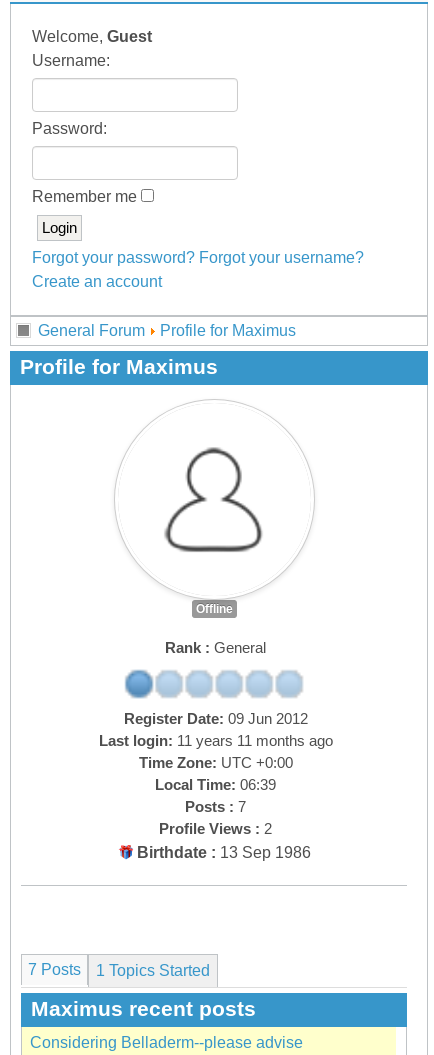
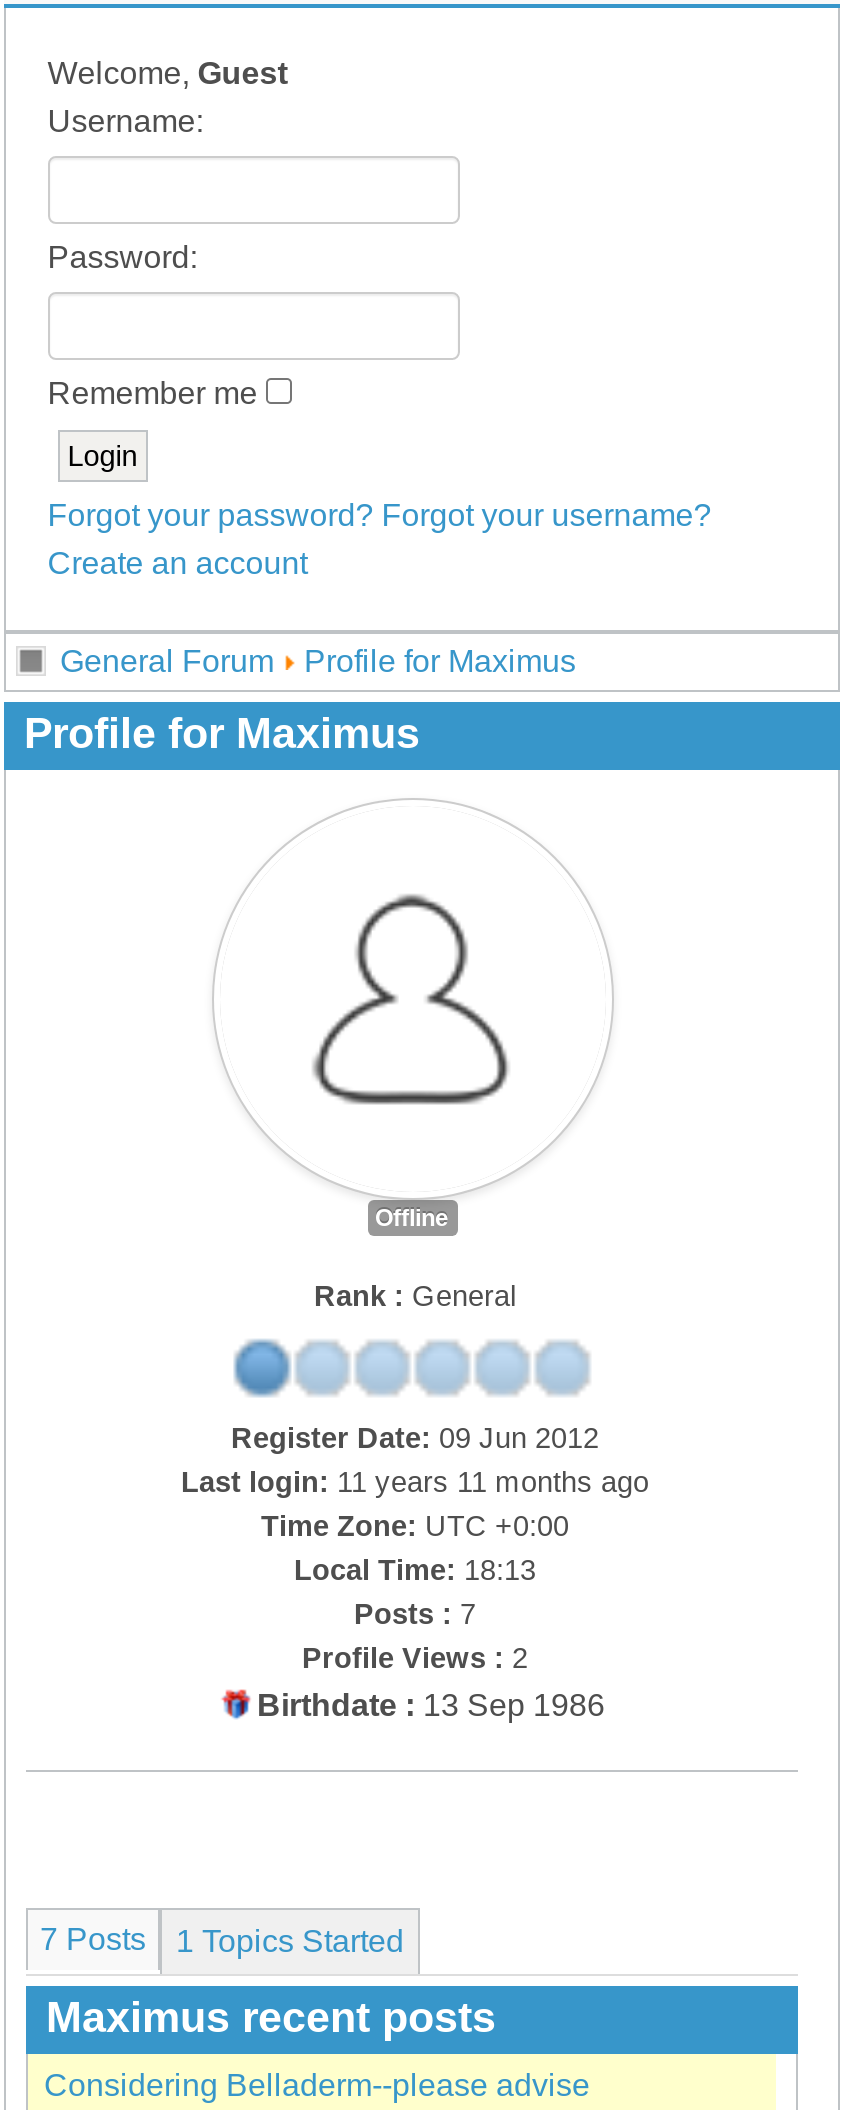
- Local Time: 06:39
+ Local Time: 18:13
